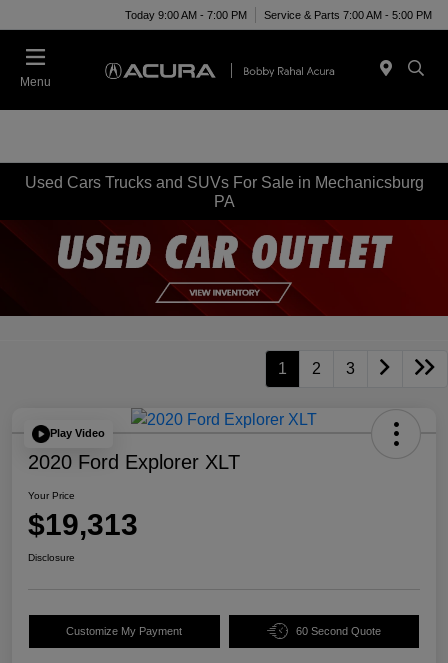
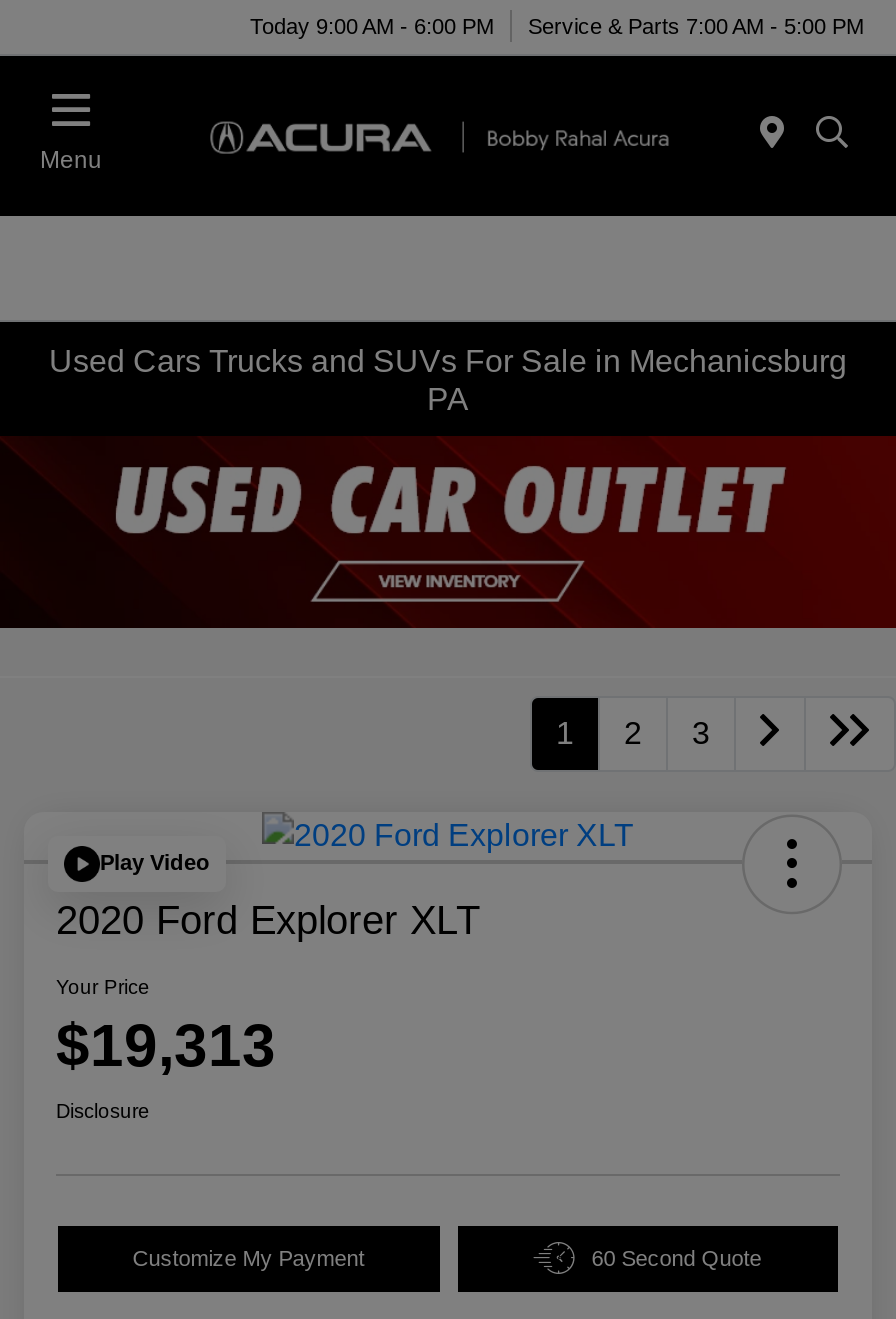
- Today 9:00 AM - 7:00 PM Service & Parts 7:00 AM - 5:00 PM
+ Today 9:00 AM - 6:00 PM Service & Parts 7:00 AM - 5:00 PM
